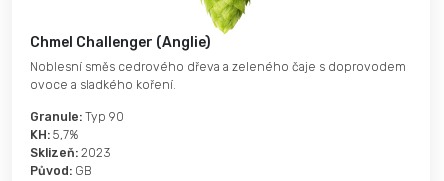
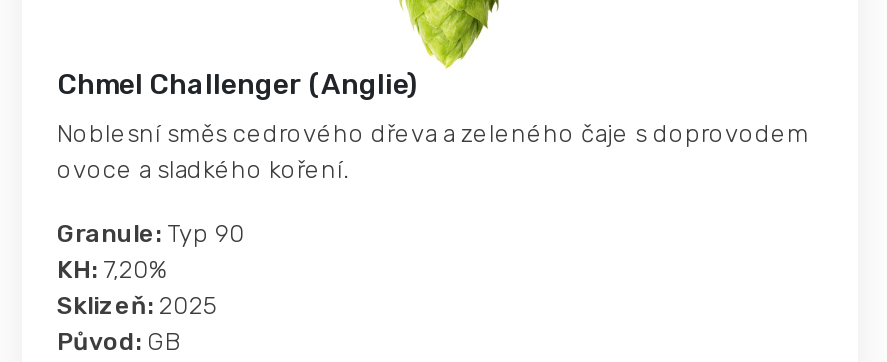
- KH: 5,7%
+ KH: 7,20%

- Sklizeň: 2023
+ Sklizeň: 2025
